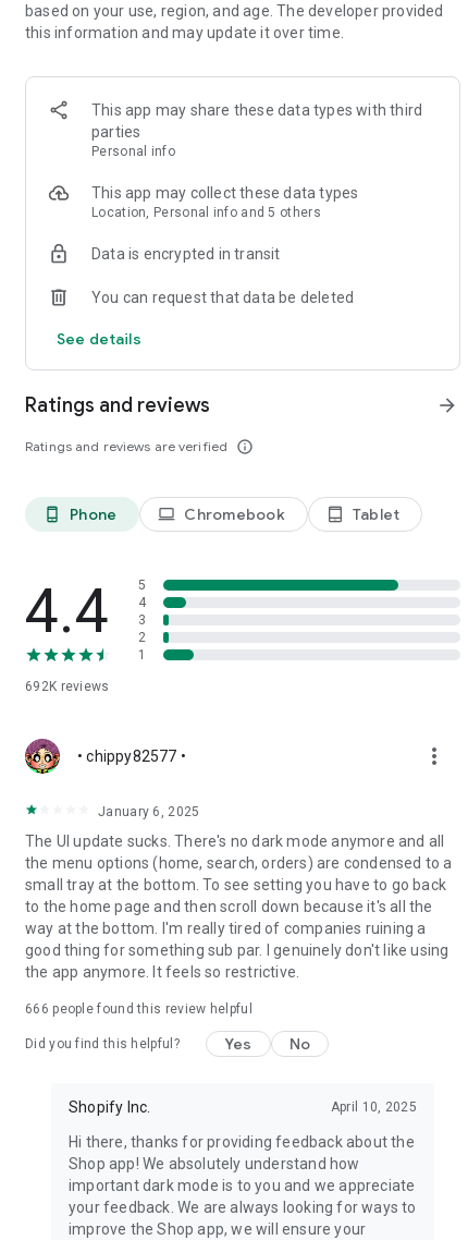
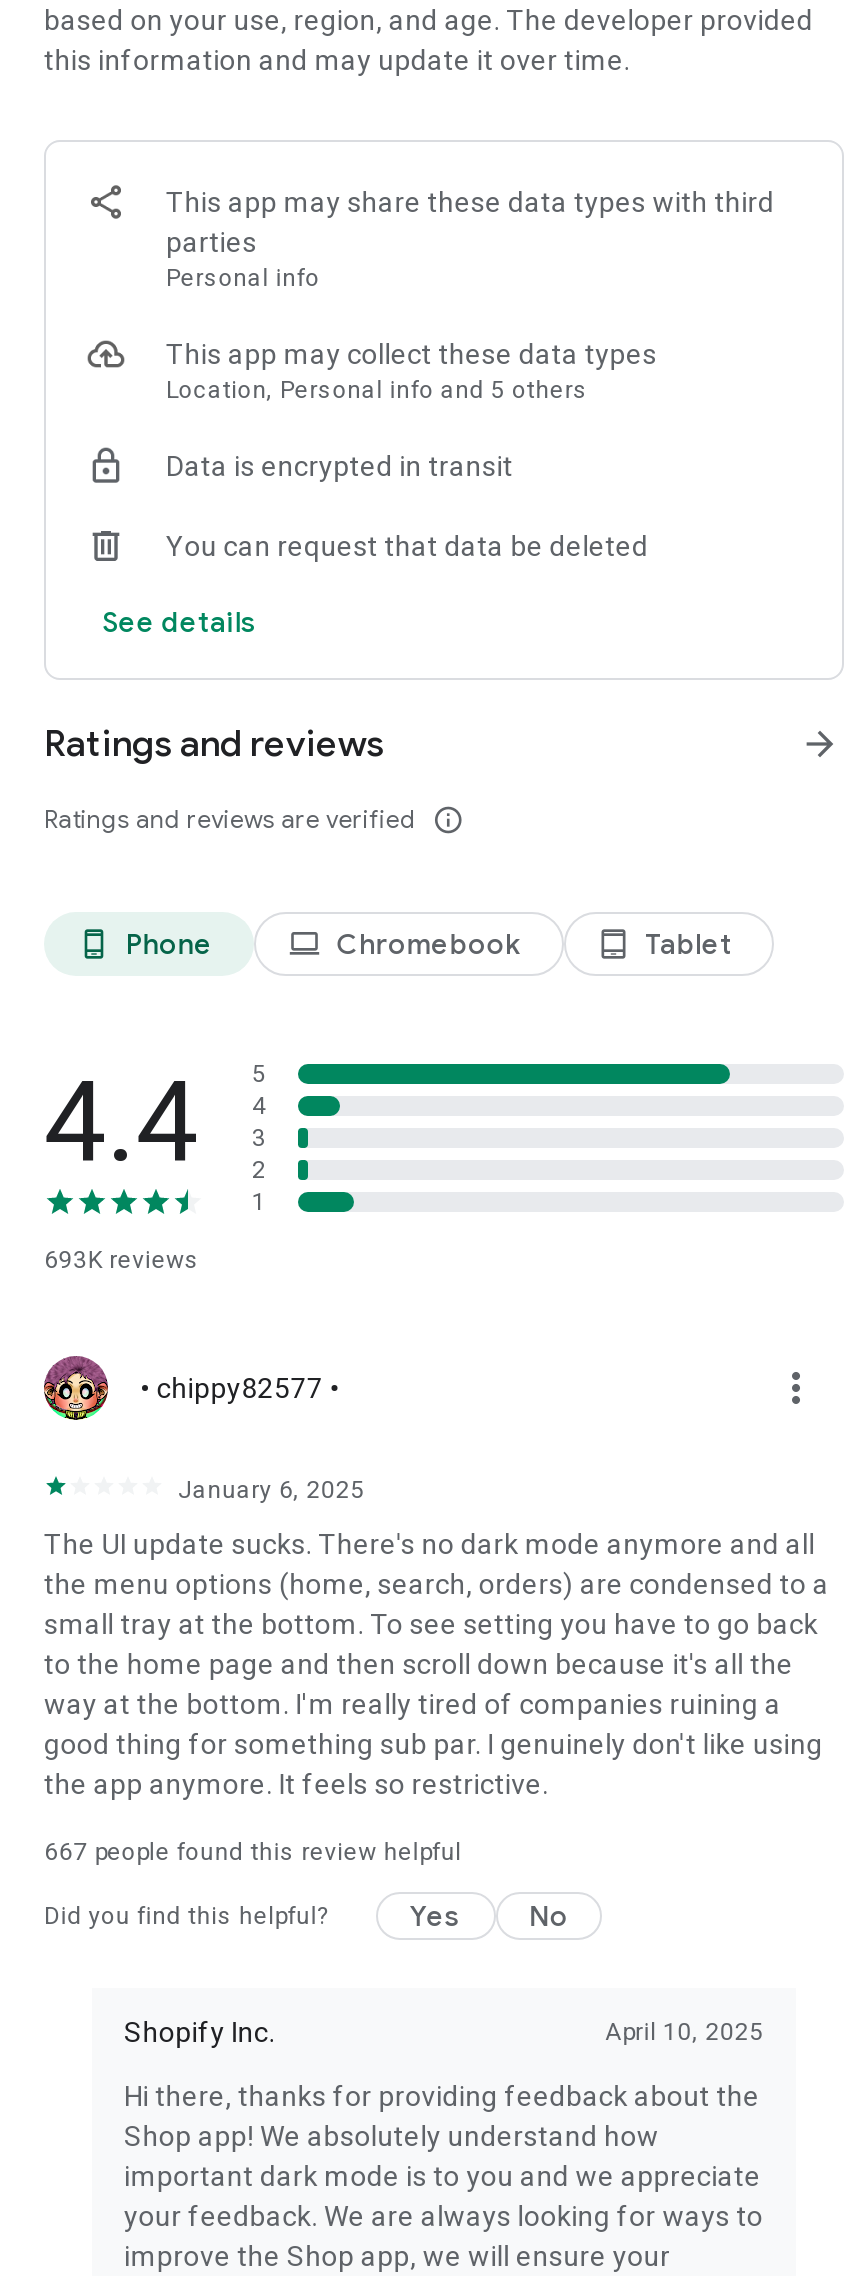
- 692K reviews
+ 693K reviews

- 666 people found this review helpful
+ 667 people found this review helpful
